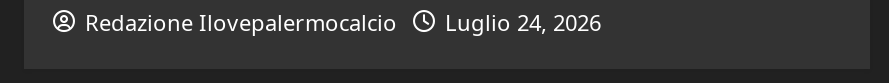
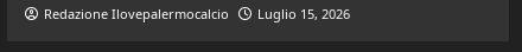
- Redazione Ilovepalermocalcio Luglio 24, 2026
+ Redazione Ilovepalermocalcio Luglio 15, 2026
